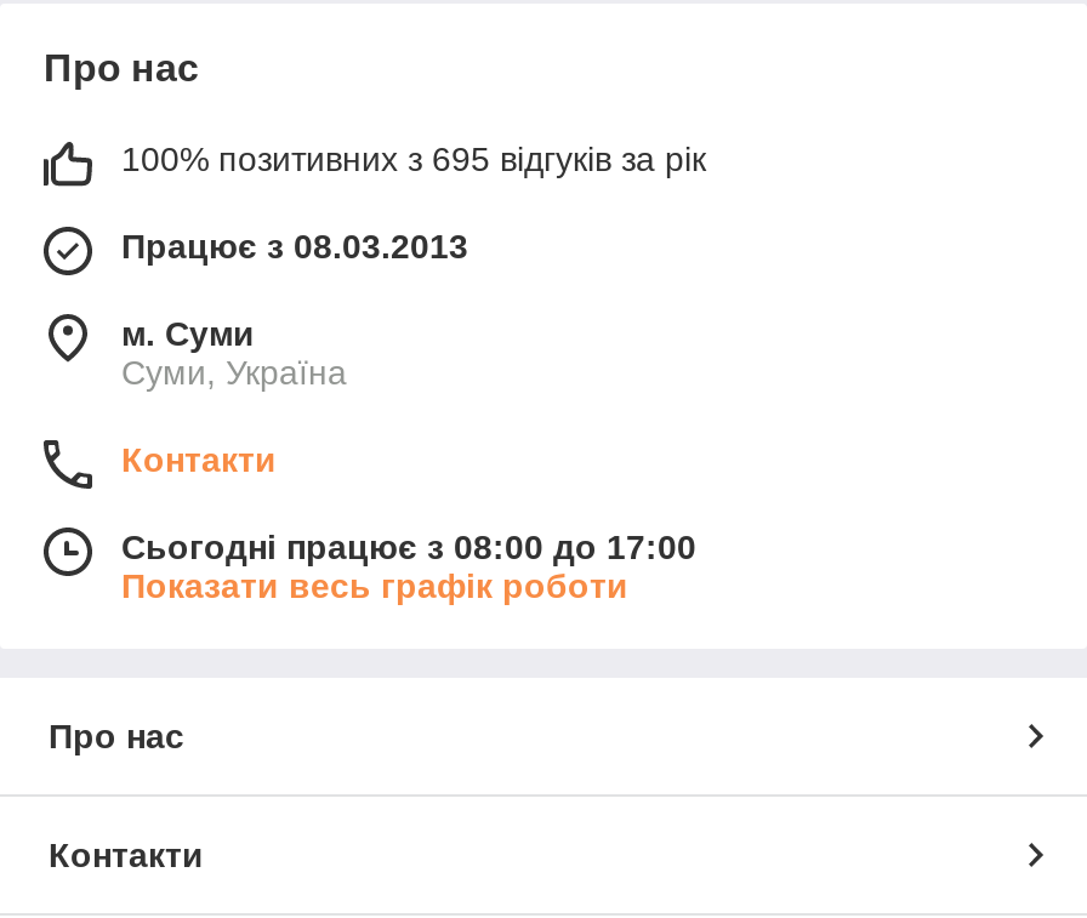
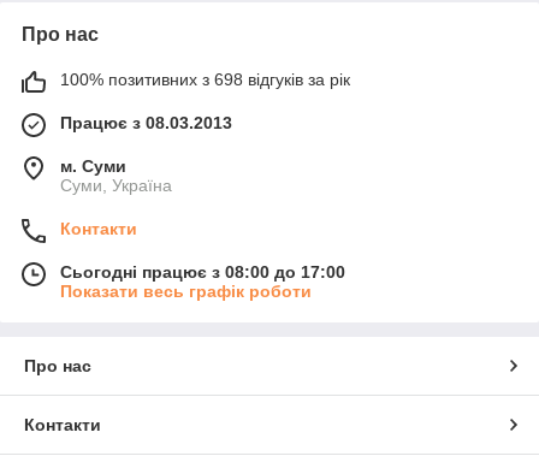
- 100% позитивних з 695 відгуків за рік
+ 100% позитивних з 698 відгуків за рік
